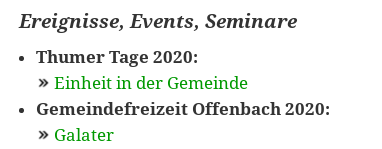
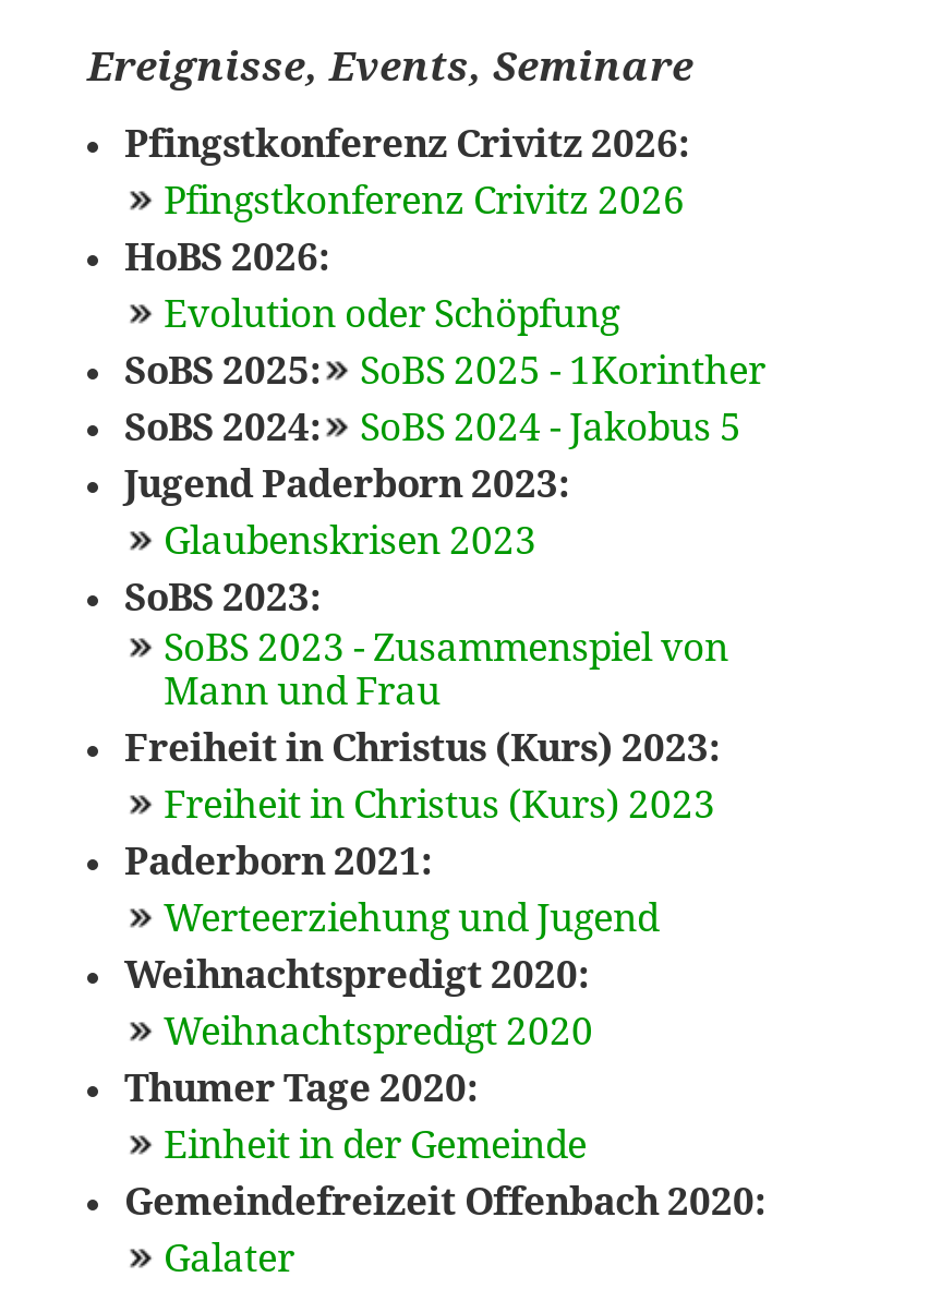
+ Pfingstkonferenz Crivitz 2026:
+ Pfingstkonferenz Crivitz 2026
+ HoBS 2026:
+ Evolution oder Schöpfung
+ SoBS 2025:
+ SoBS 2025 - 1Korinther
+ SoBS 2024:
+ SoBS 2024 - Jakobus 5
+ Jugend Paderborn 2023:
+ Glaubenskrisen 2023
+ SoBS 2023:
+ SoBS 2023 - Zusammenspiel von
+ Mann und Frau
+ Freiheit in Christus (Kurs) 2023:
+ Freiheit in Christus (Kurs) 2023
+ Paderborn 2021:
+ Werteerziehung und Jugend
+ Weihnachtspredigt 2020:
+ Weihnachtspredigt 2020
